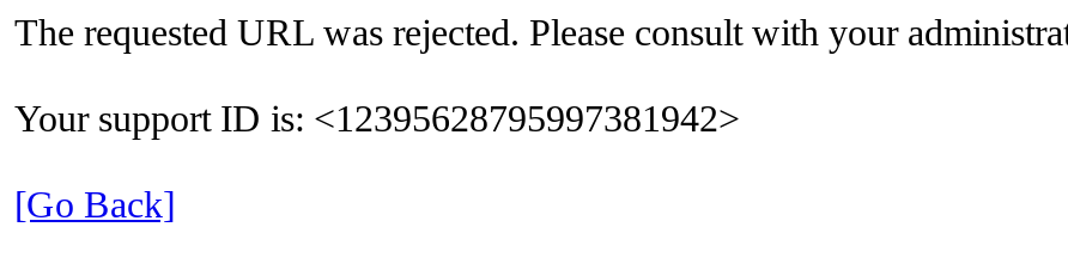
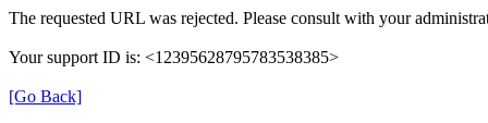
- Your support ID is: <12395628795997381942>
+ Your support ID is: <12395628795783538385>
